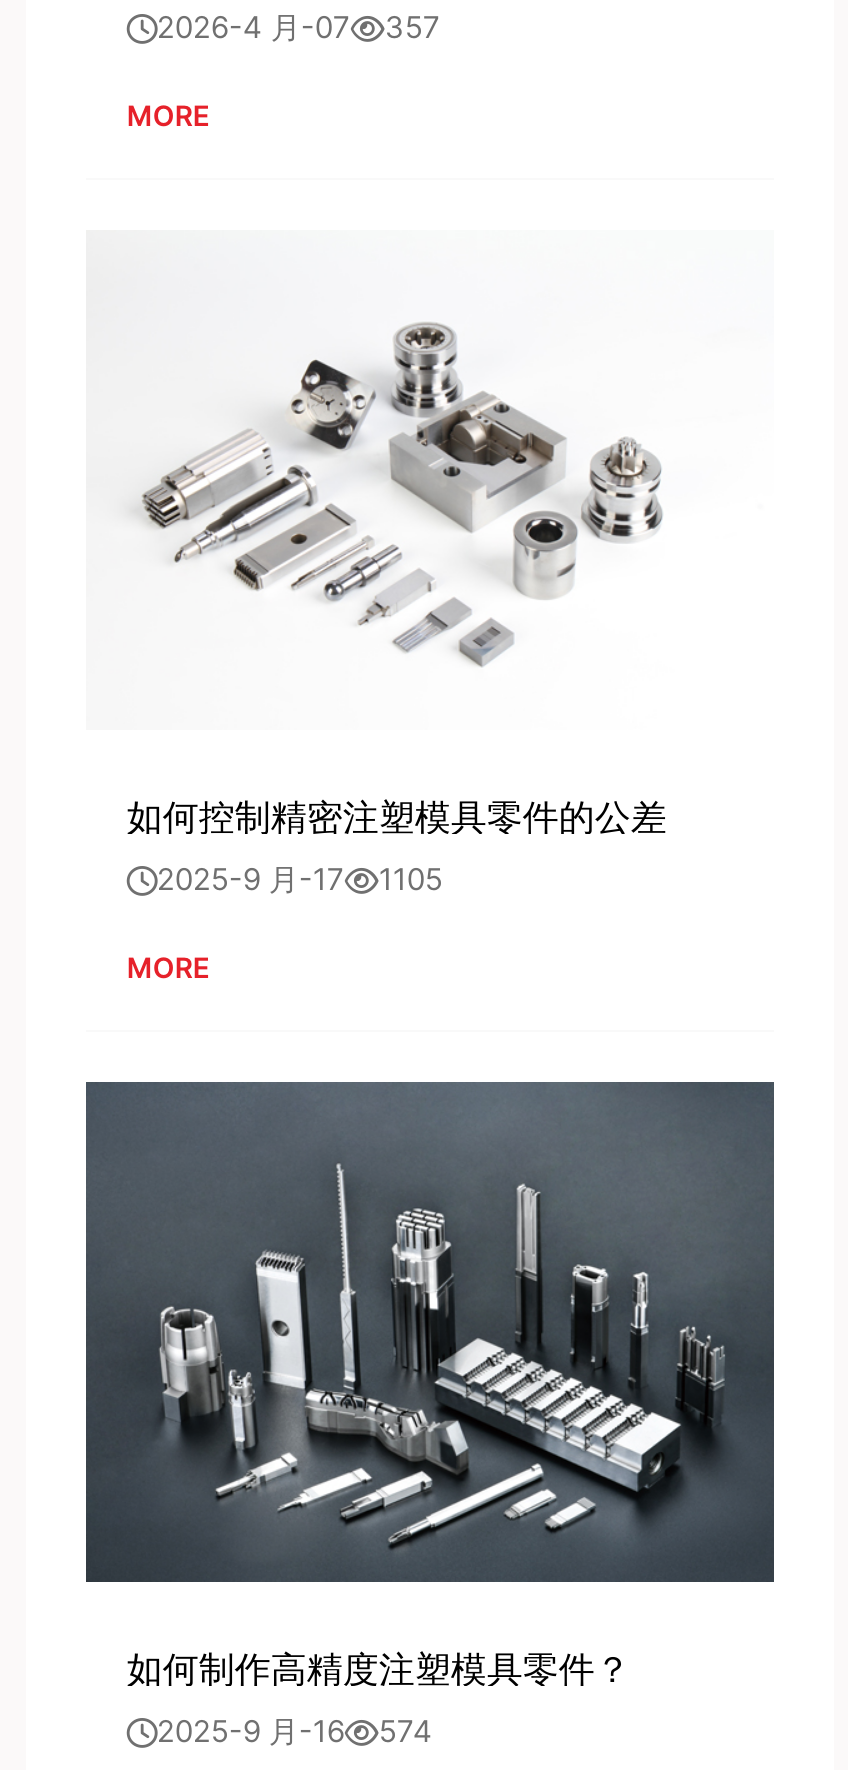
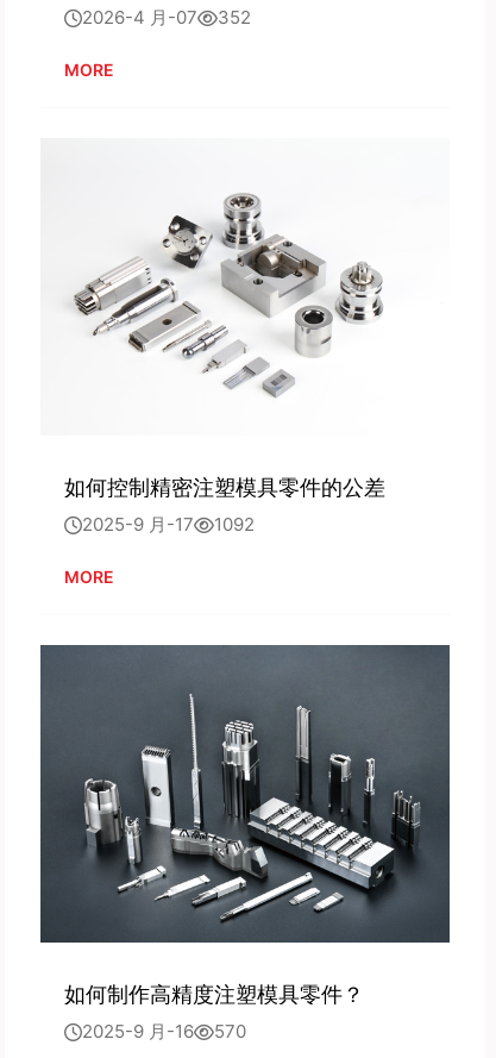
- 2026-4 月-07 357
+ 2026-4 月-07 352

- 2025-9 月-17 1105
+ 2025-9 月-17 1092

- 2025-9 月-16 574
+ 2025-9 月-16 570
